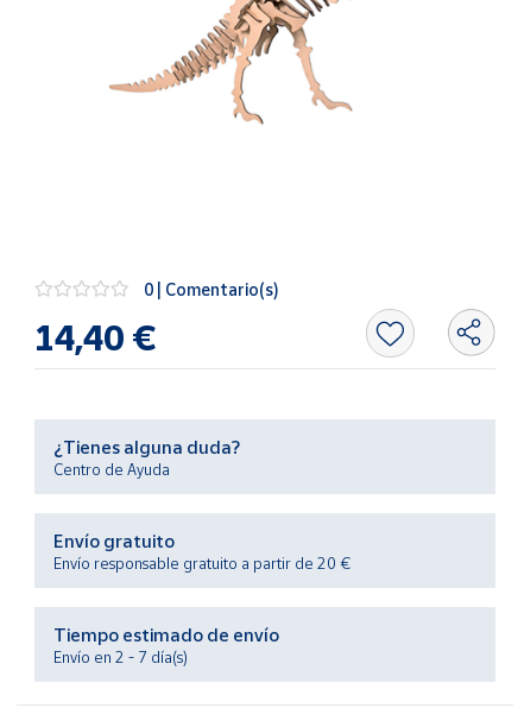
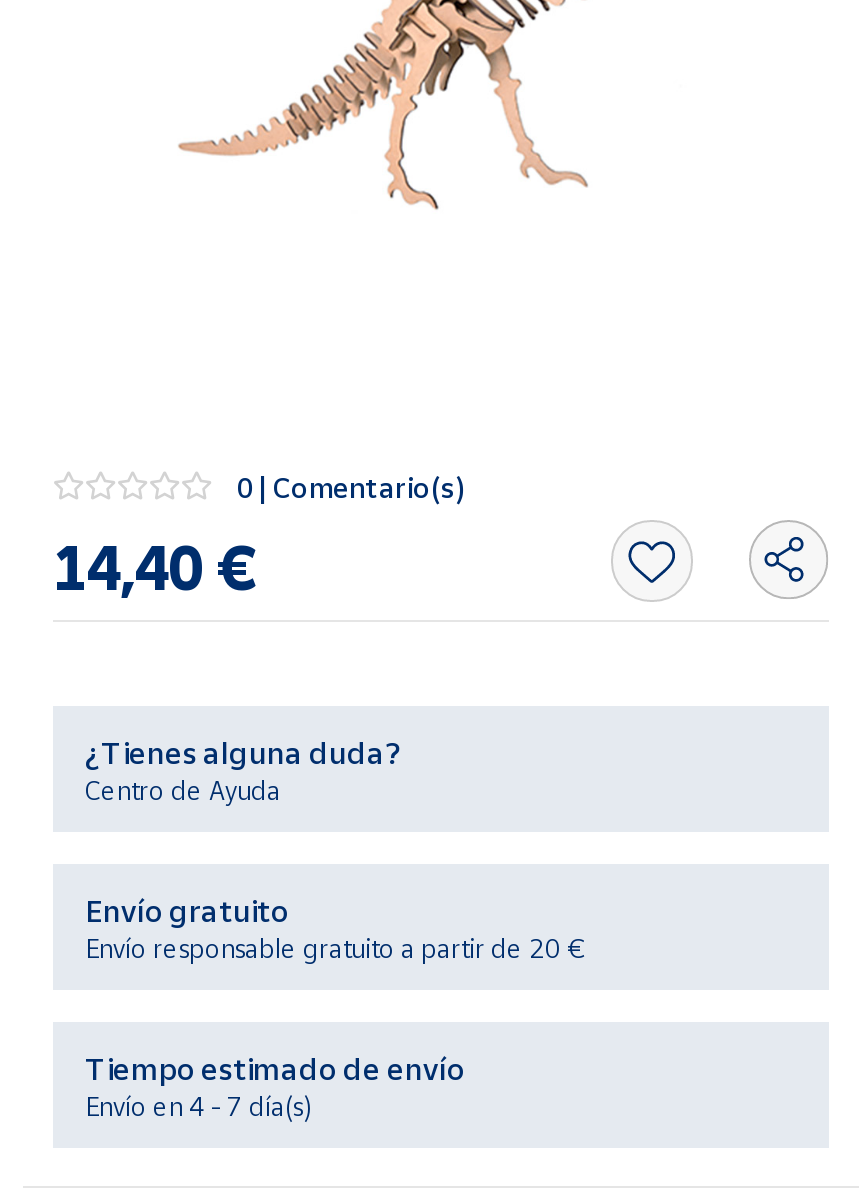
- Envío en 2 - 7 día(s)
+ Envío en 4 - 7 día(s)
